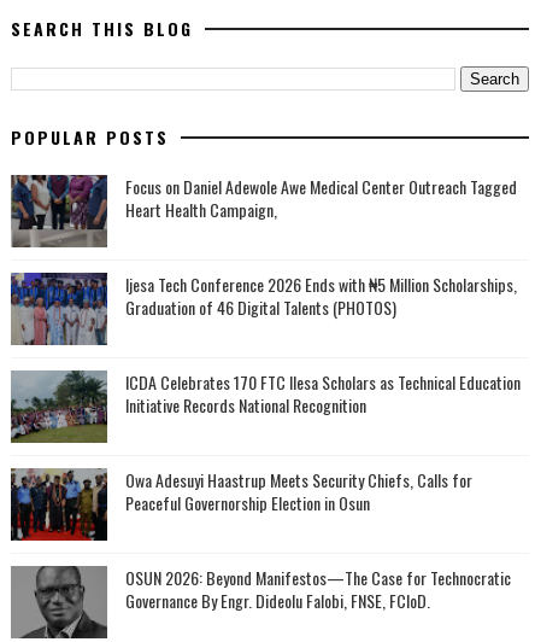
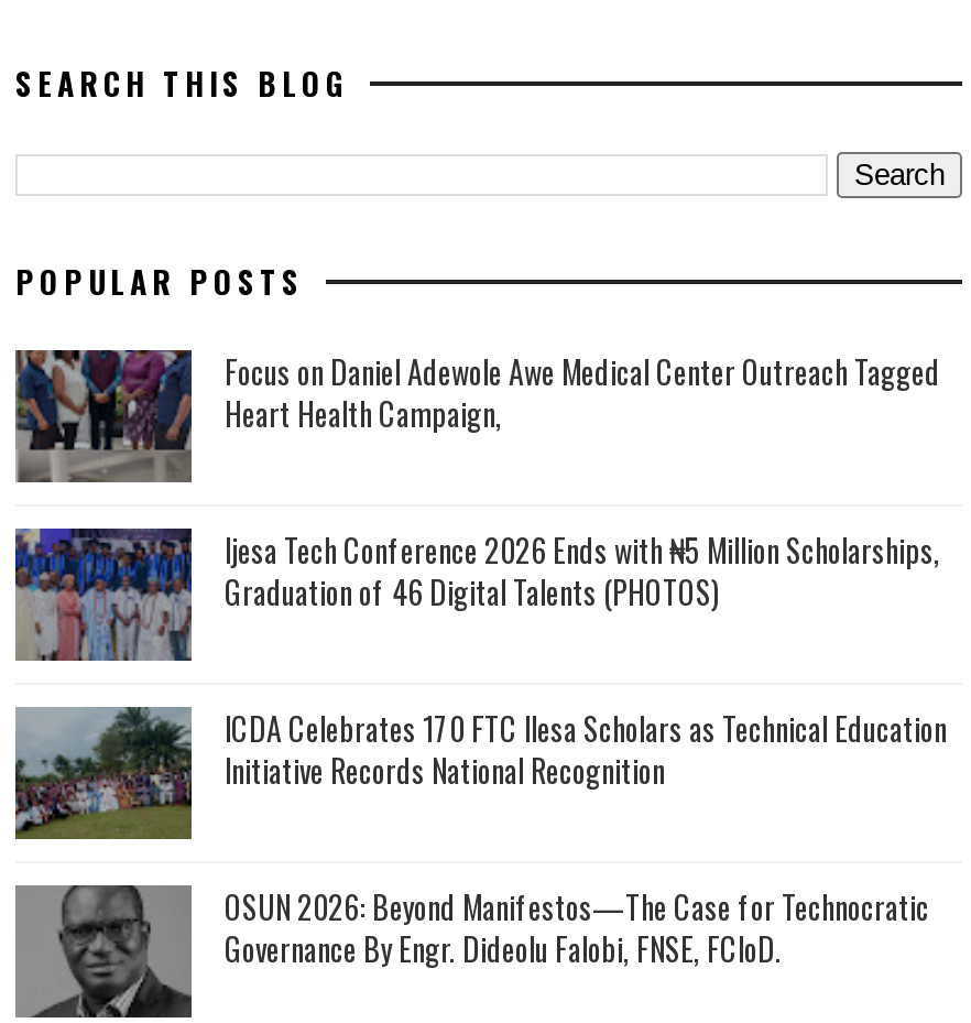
- [image]
- Owa Adesuyi Haastrup Meets Security Chiefs, Calls for
- Peaceful Governorship Election in Osun
